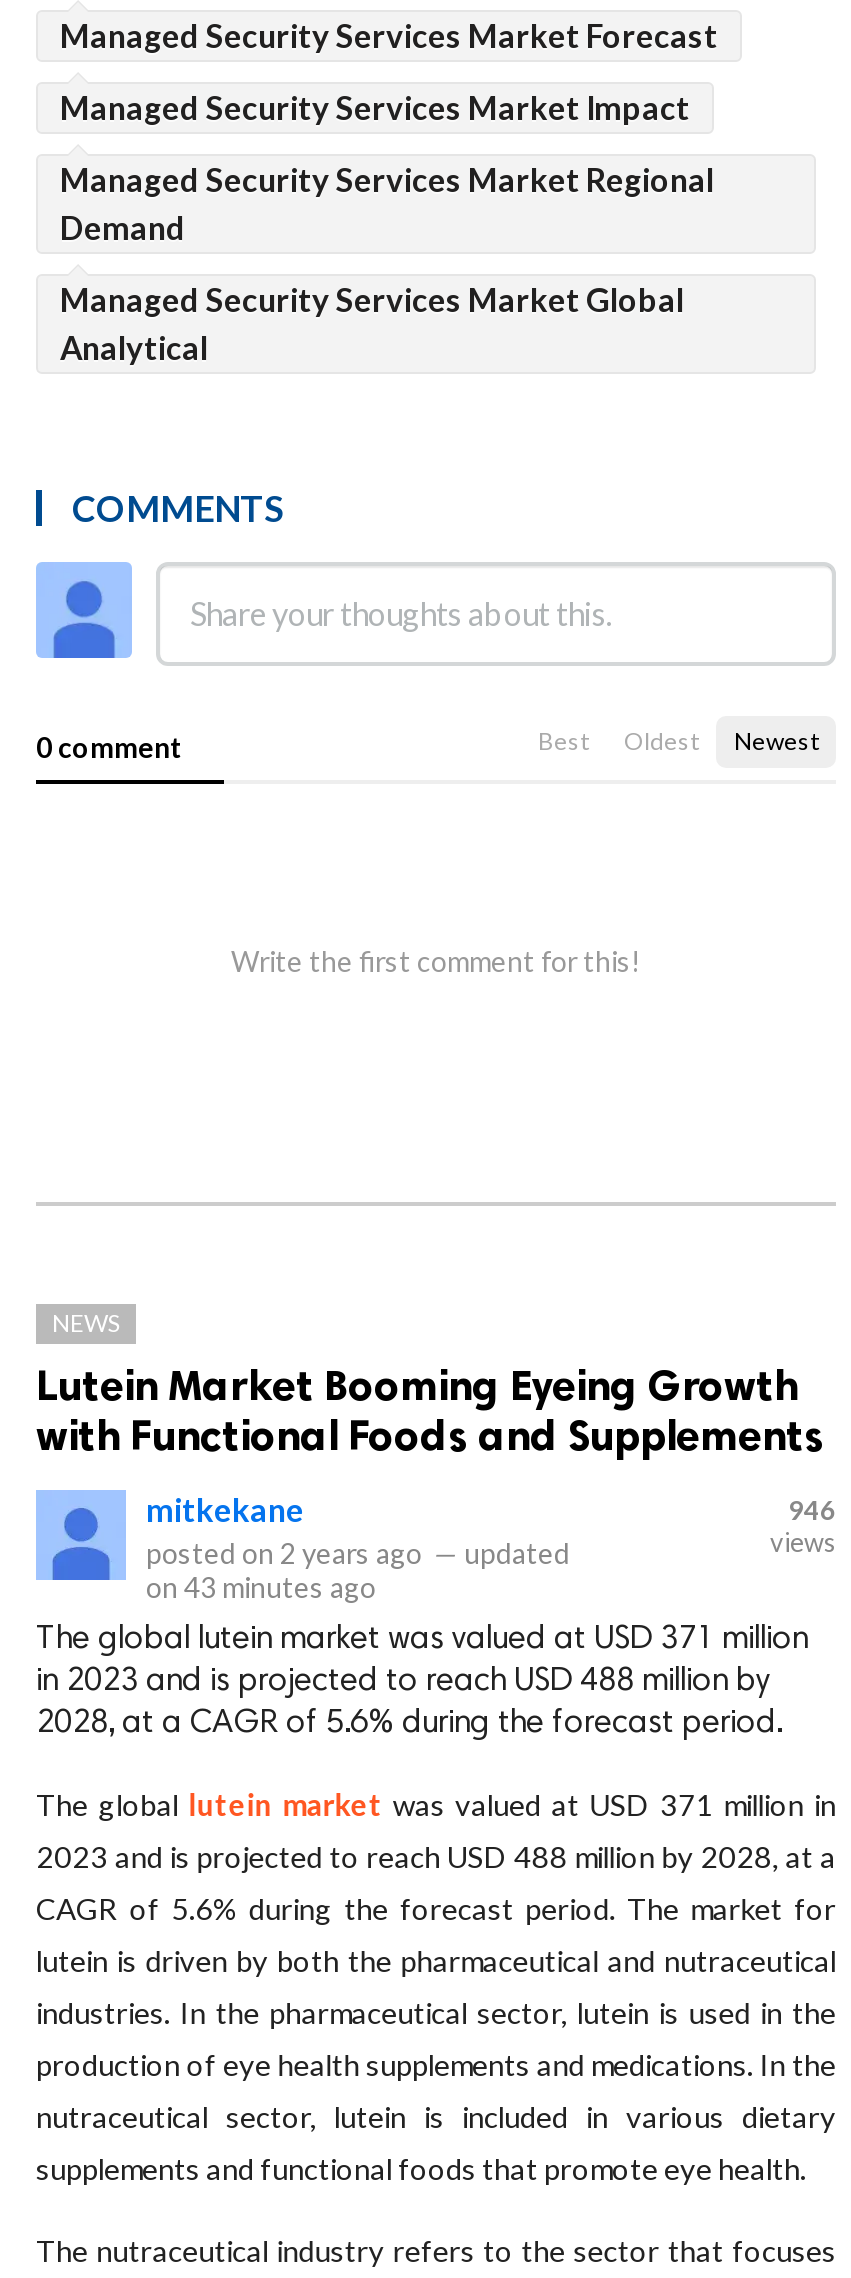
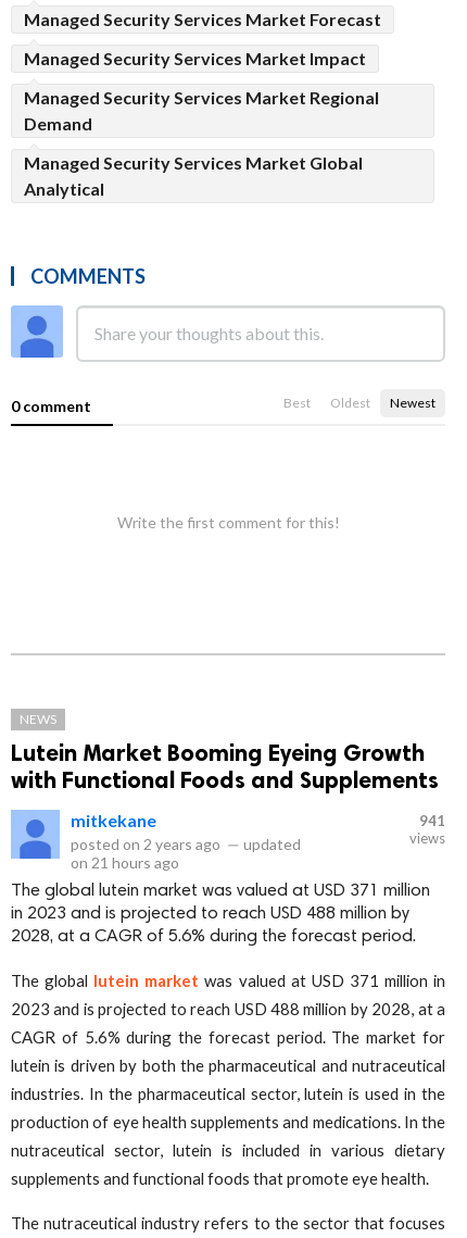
- 946
+ 941

- on 43 minutes ago
+ on 21 hours ago
